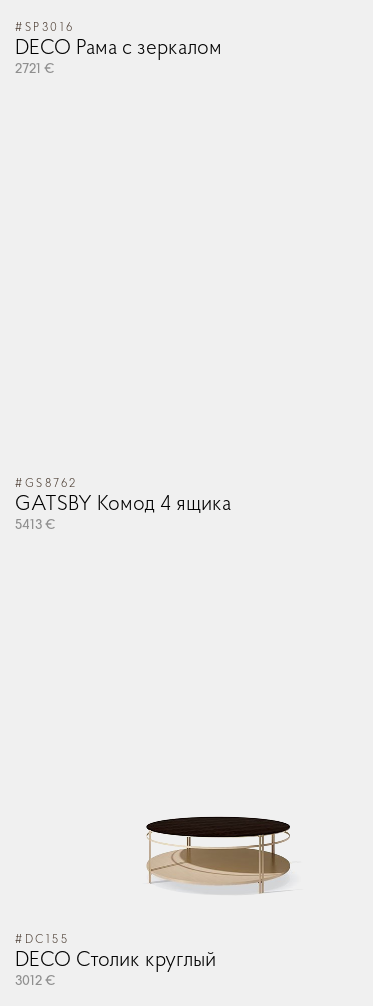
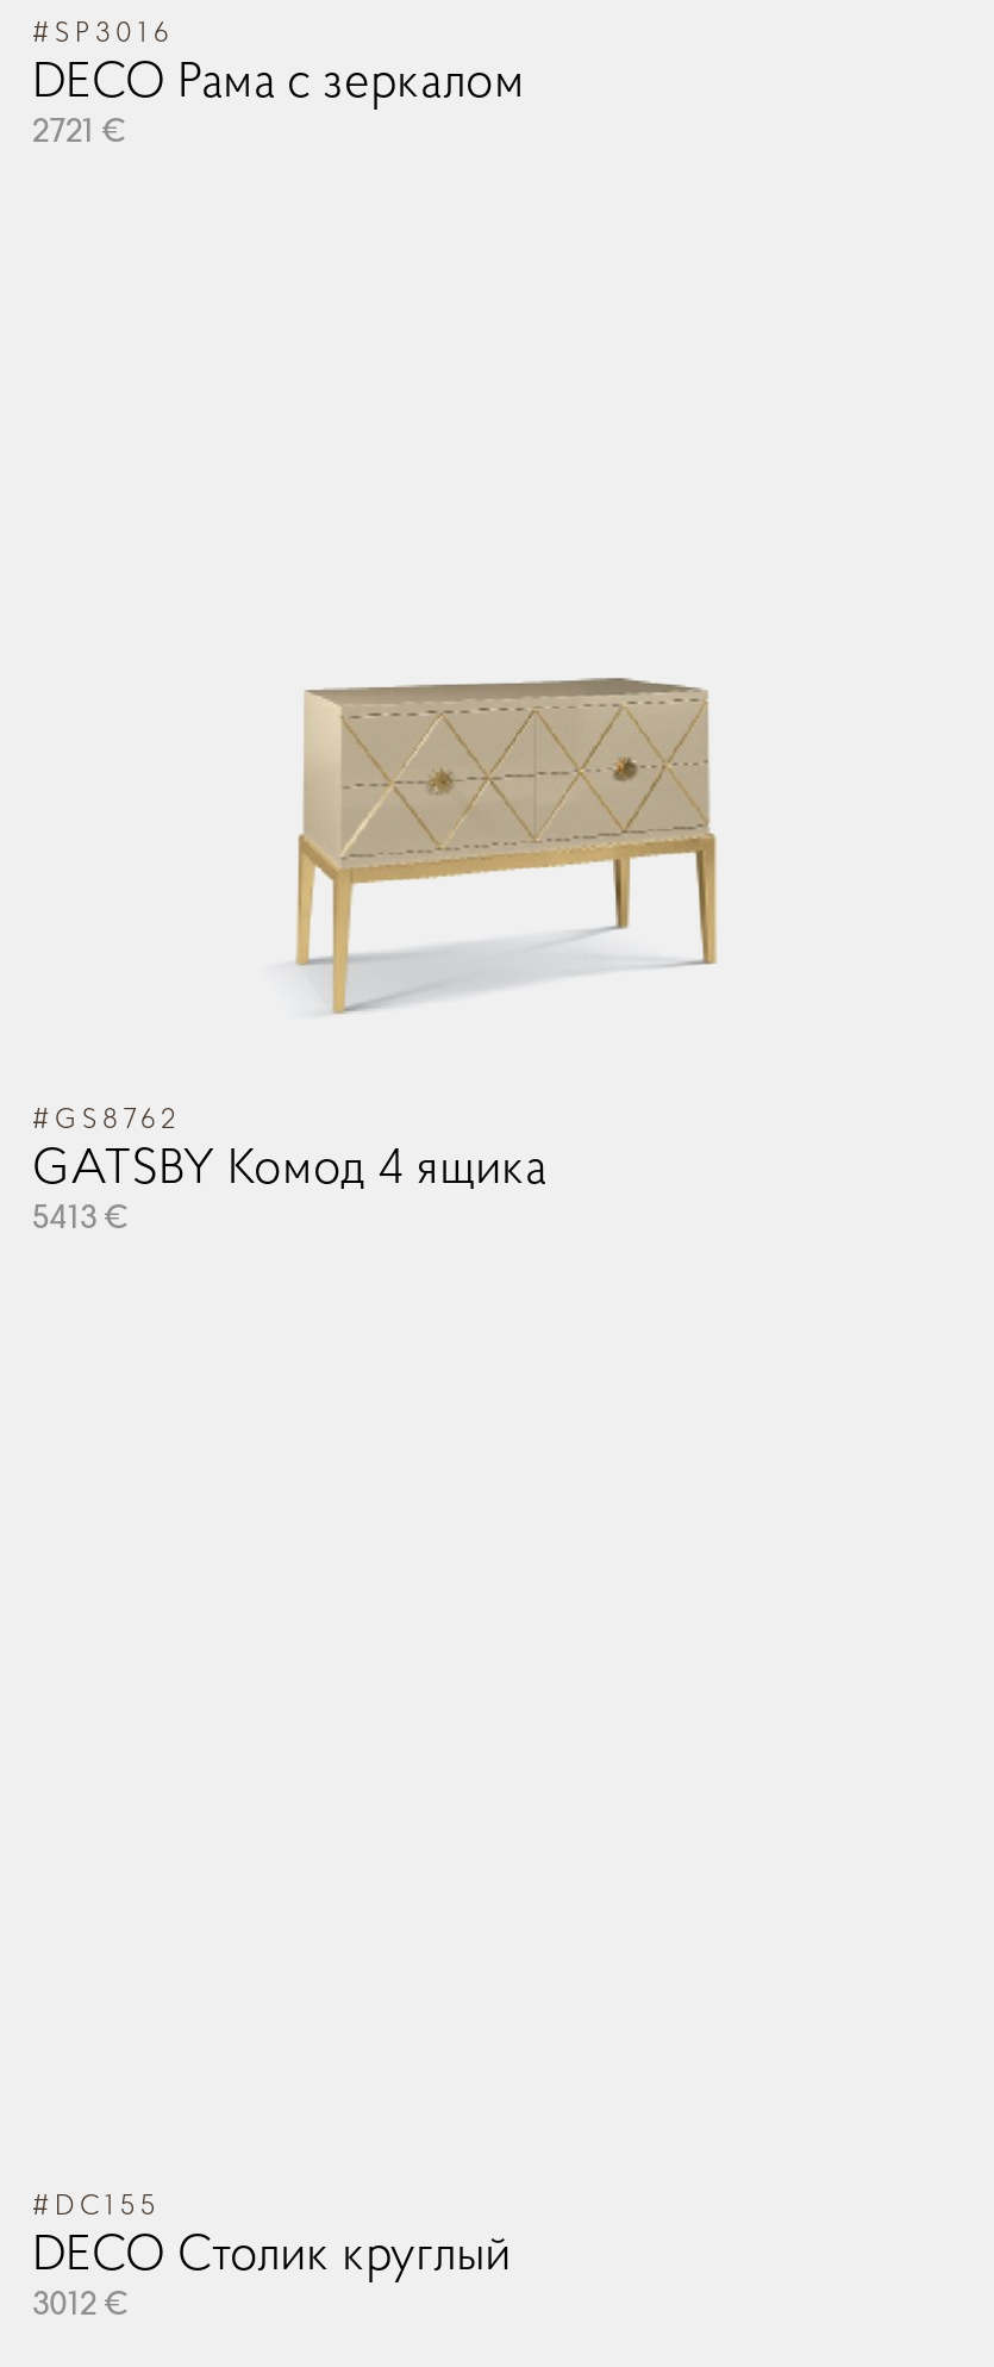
+ [image]

- [image]
